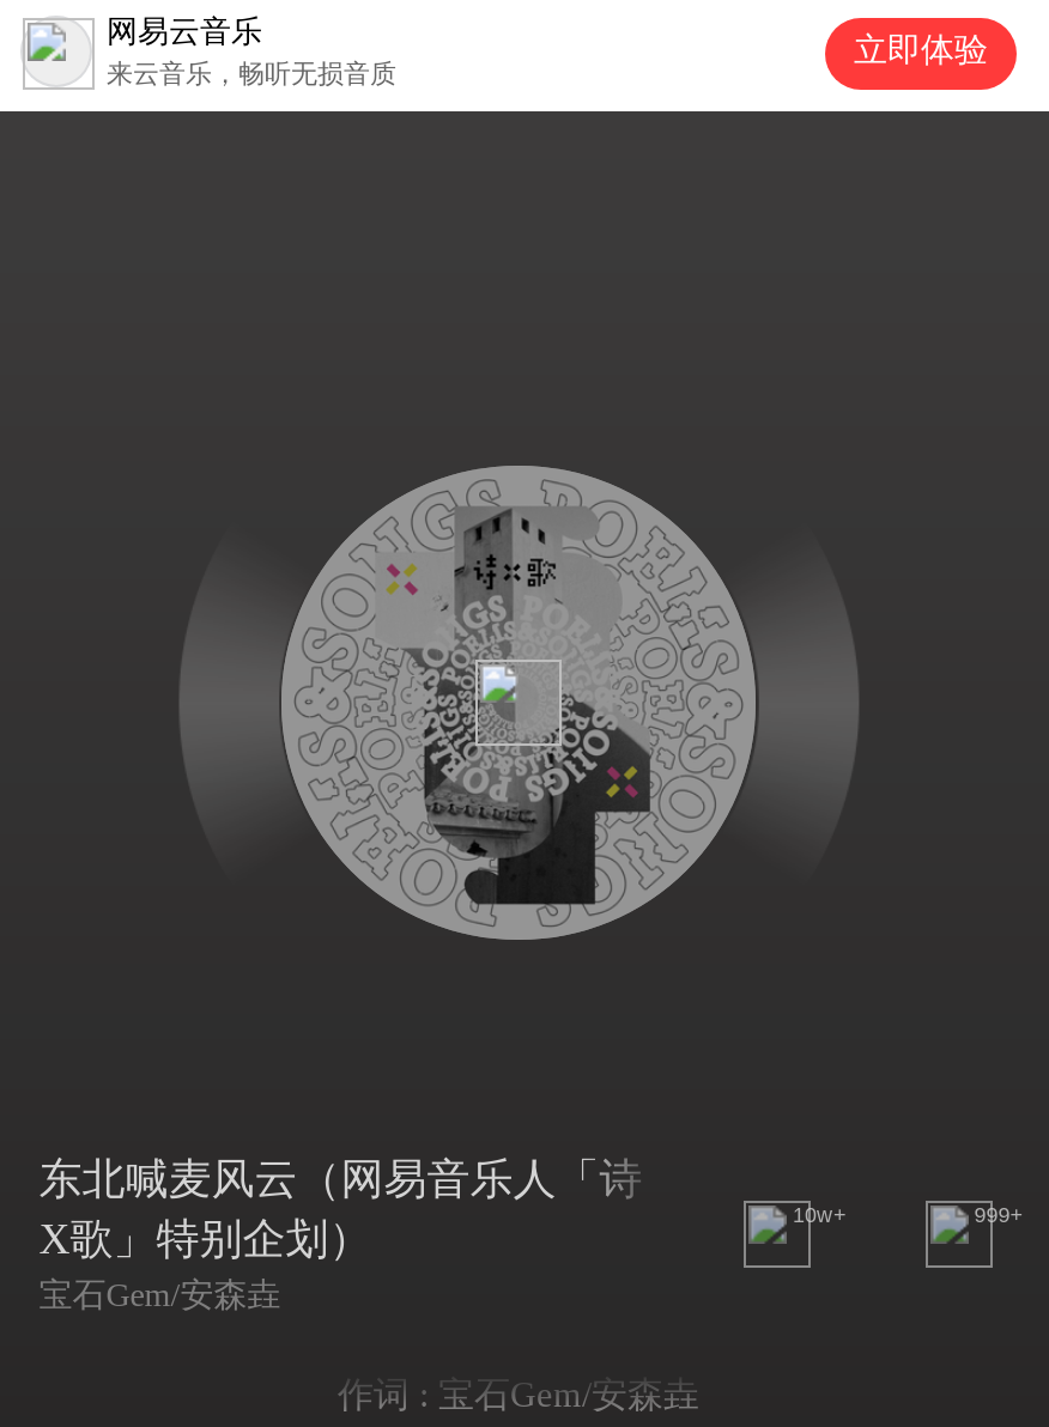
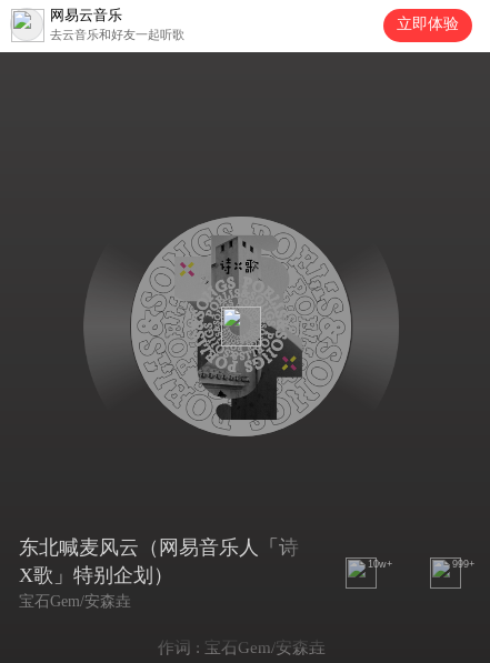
- 来云音乐，畅听无损音质
+ 去云音乐和好友一起听歌
